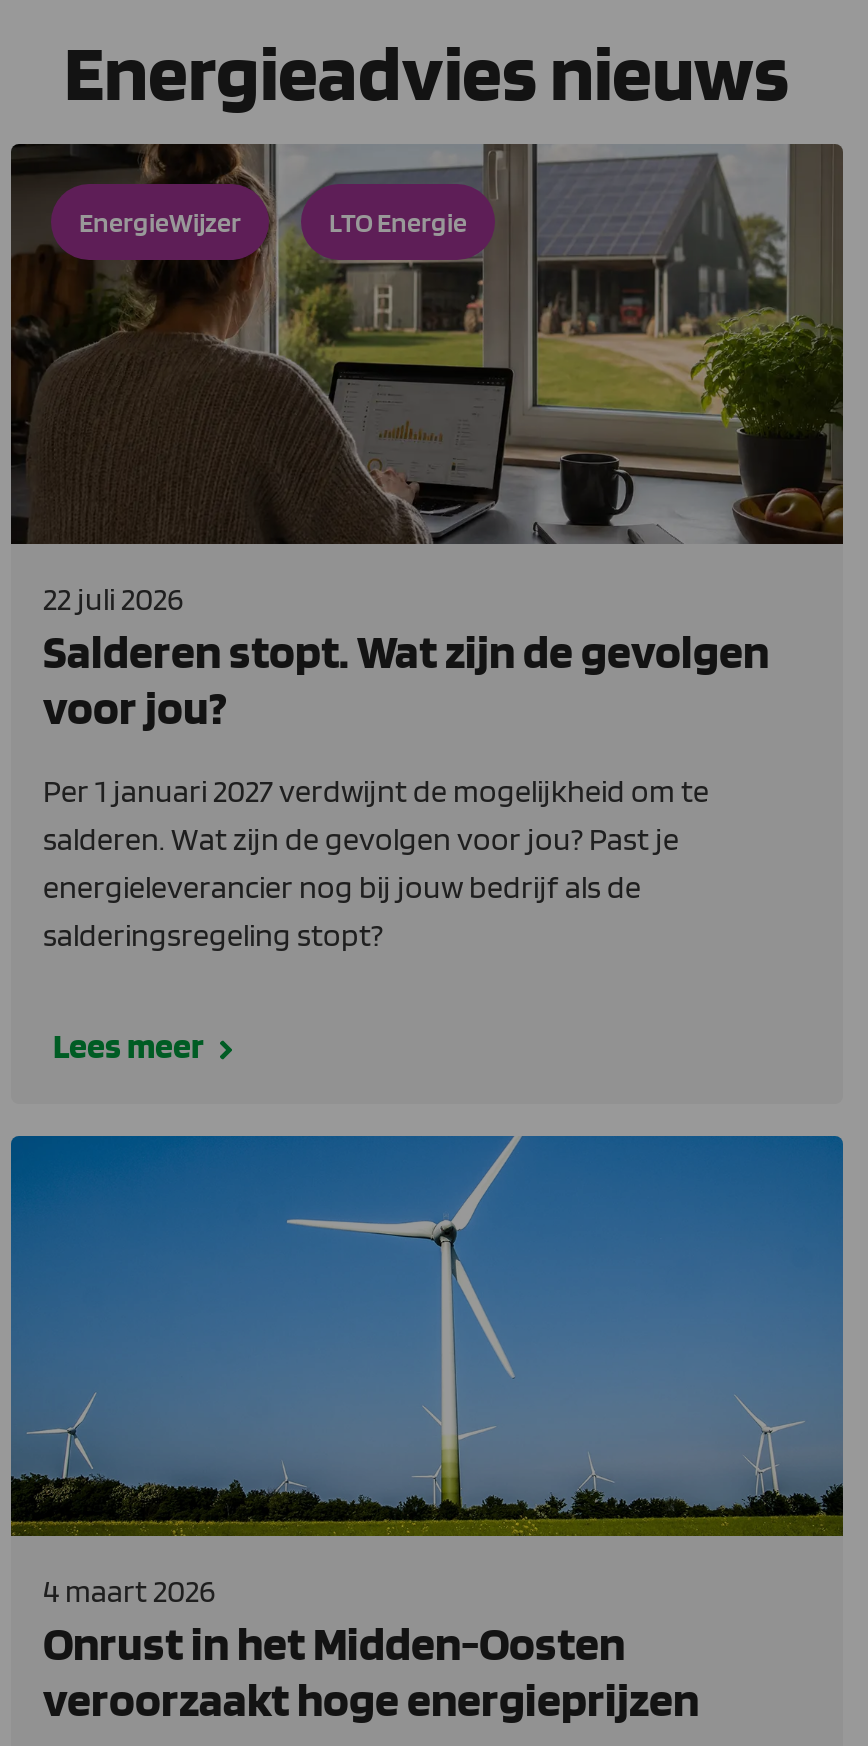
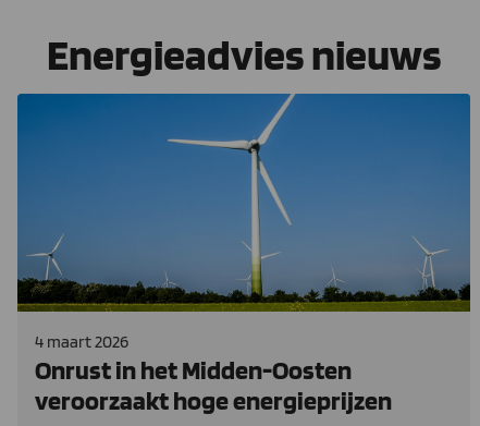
- [image]
- EnergieWijzer
- LTO Energie

- 22 juli 2026
- Salderen stopt. Wat zijn de gevolgen
- voor jou?
- Per 1 januari 2027 verdwijnt de mogelijkheid om te
- salderen. Wat zijn de gevolgen voor jou? Past je
- energieleverancier nog bij jouw bedrijf als de
- salderingsregeling stopt?
- Lees meer
